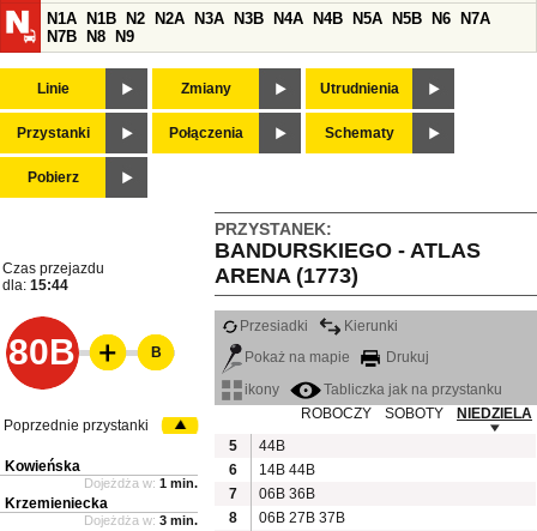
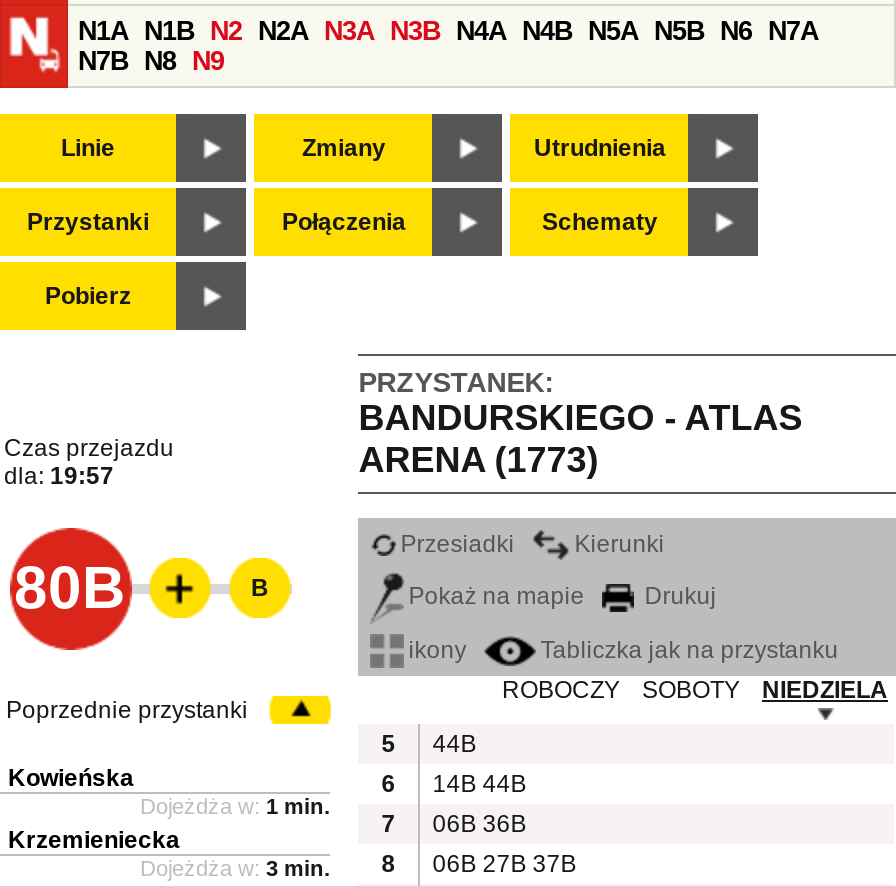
- dla: 15:44
+ dla: 19:57
